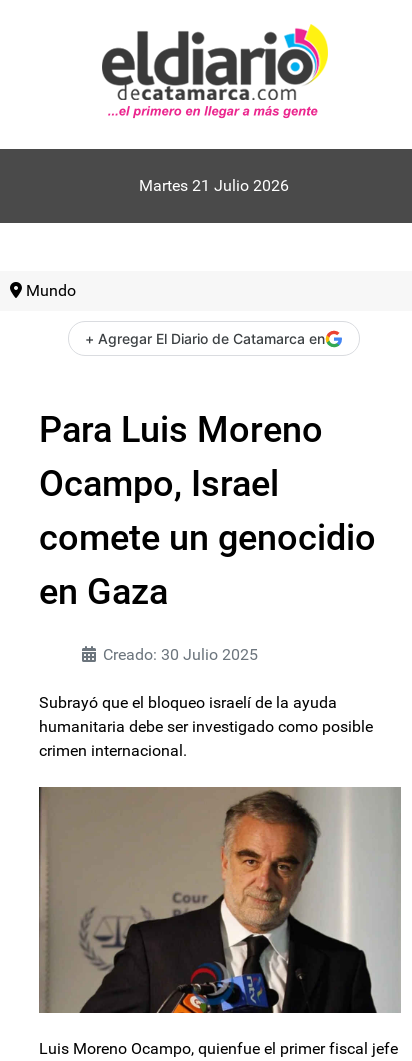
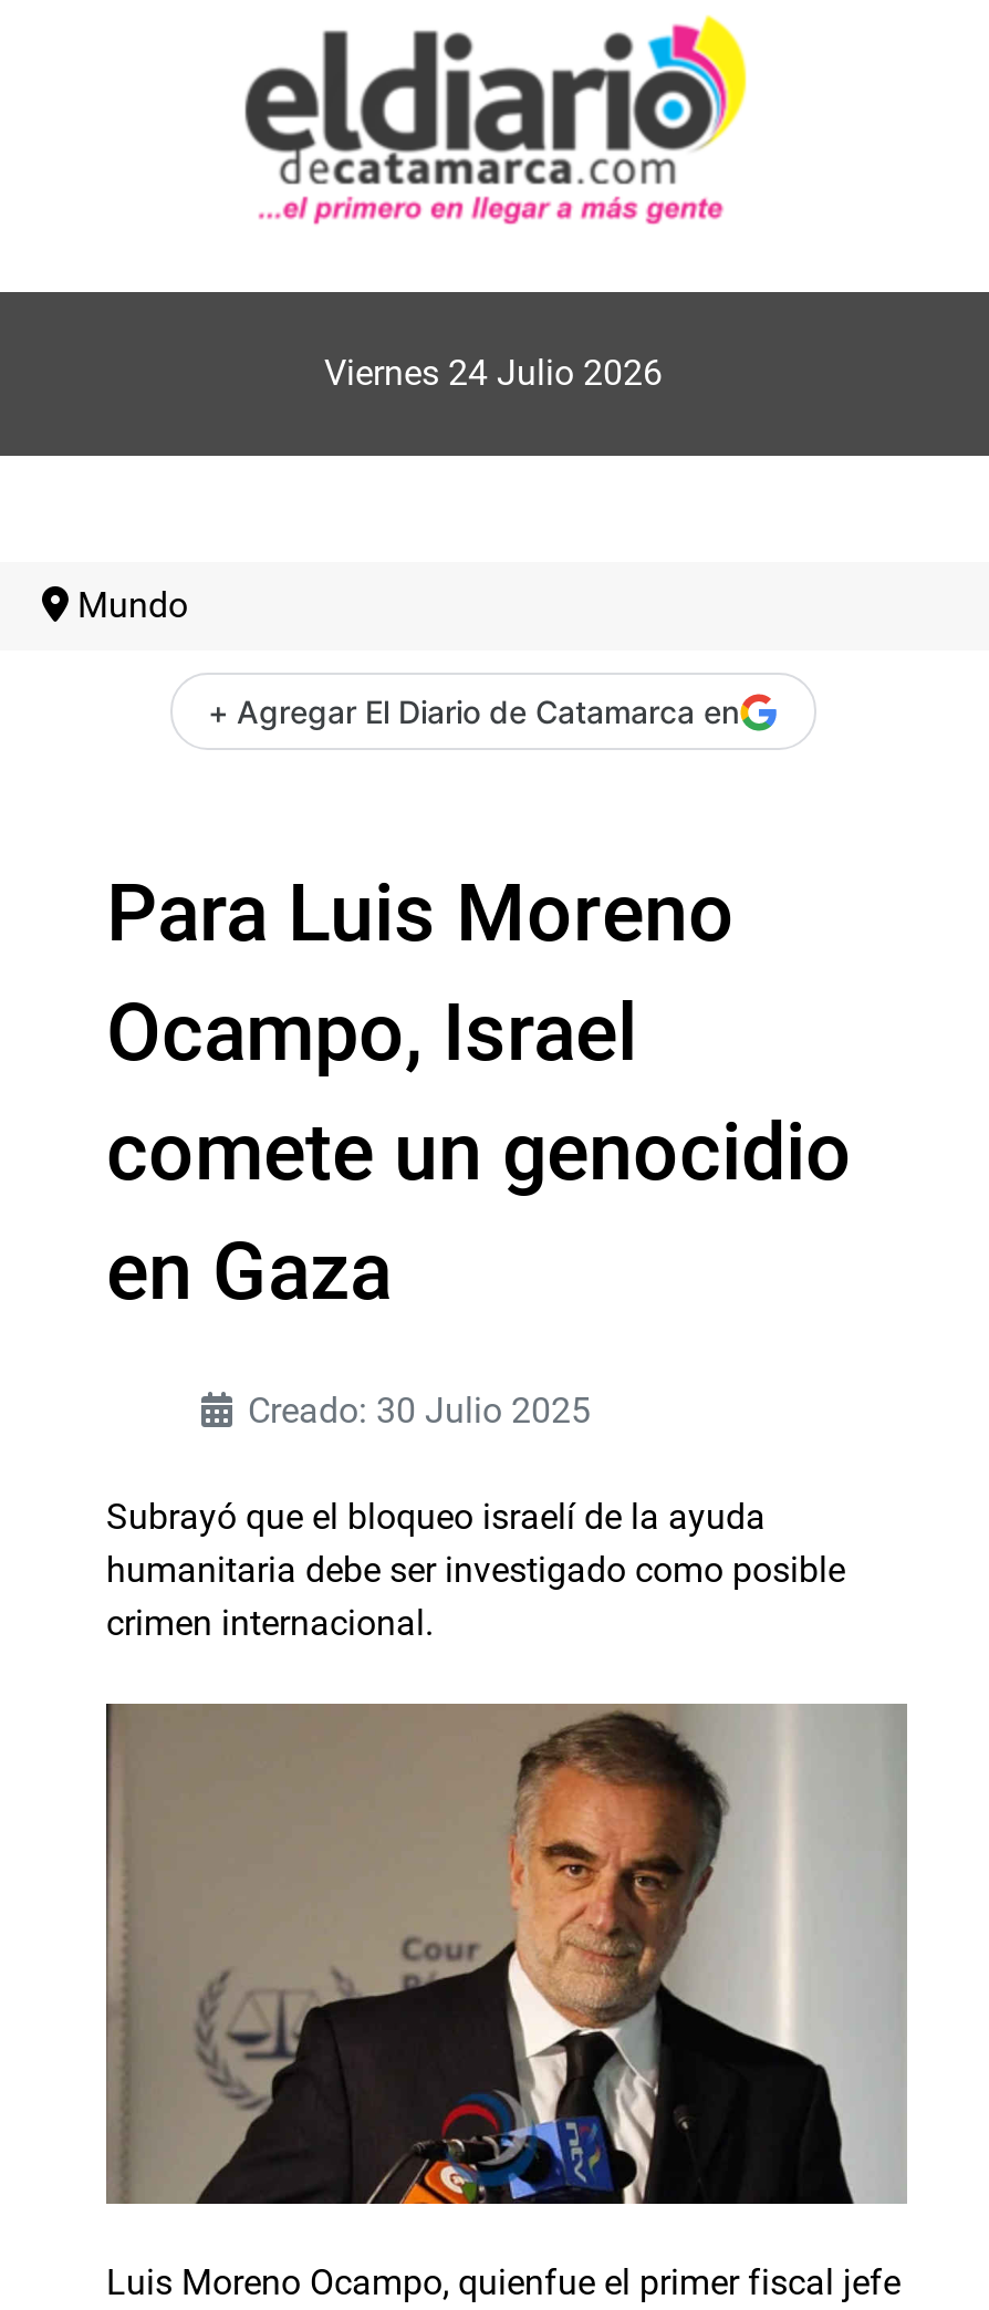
- Martes 21 Julio 2026
+ Viernes 24 Julio 2026
